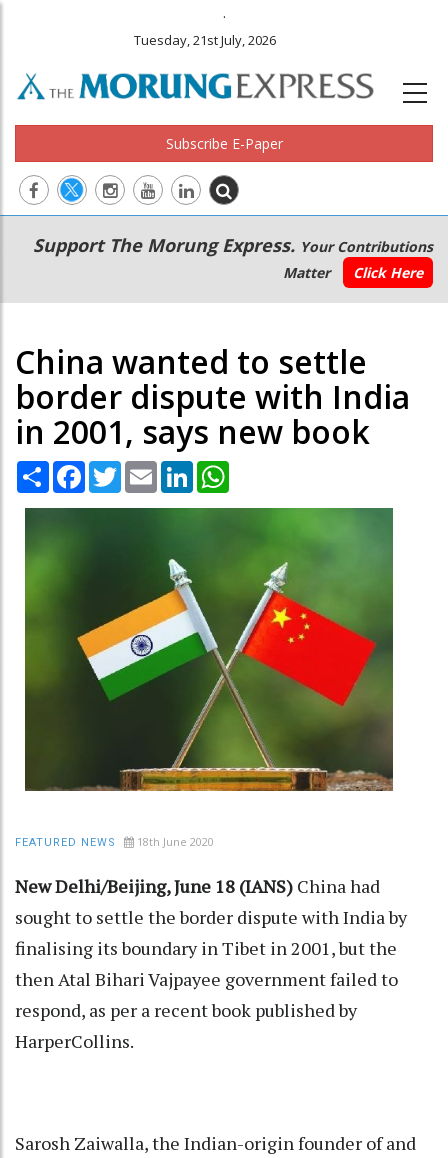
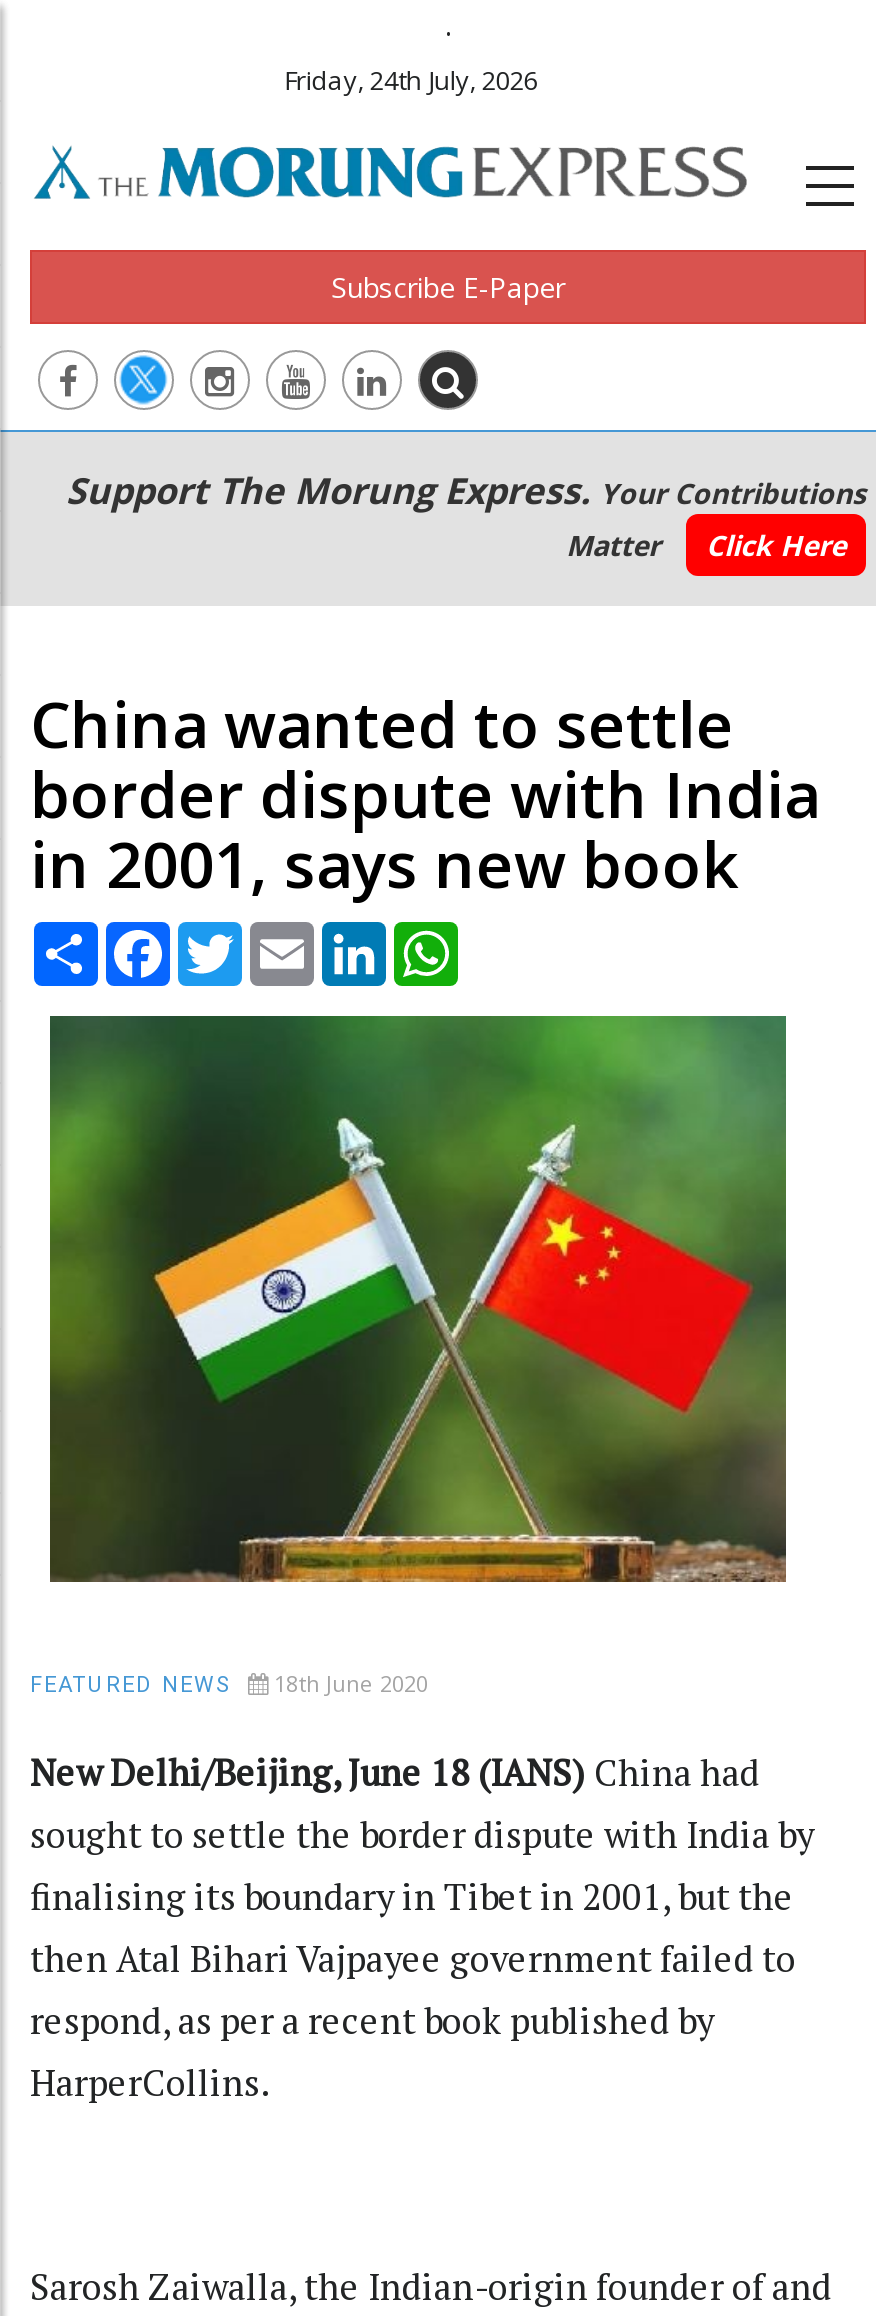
- Tuesday, 21st July, 2026
+ Friday, 24th July, 2026
